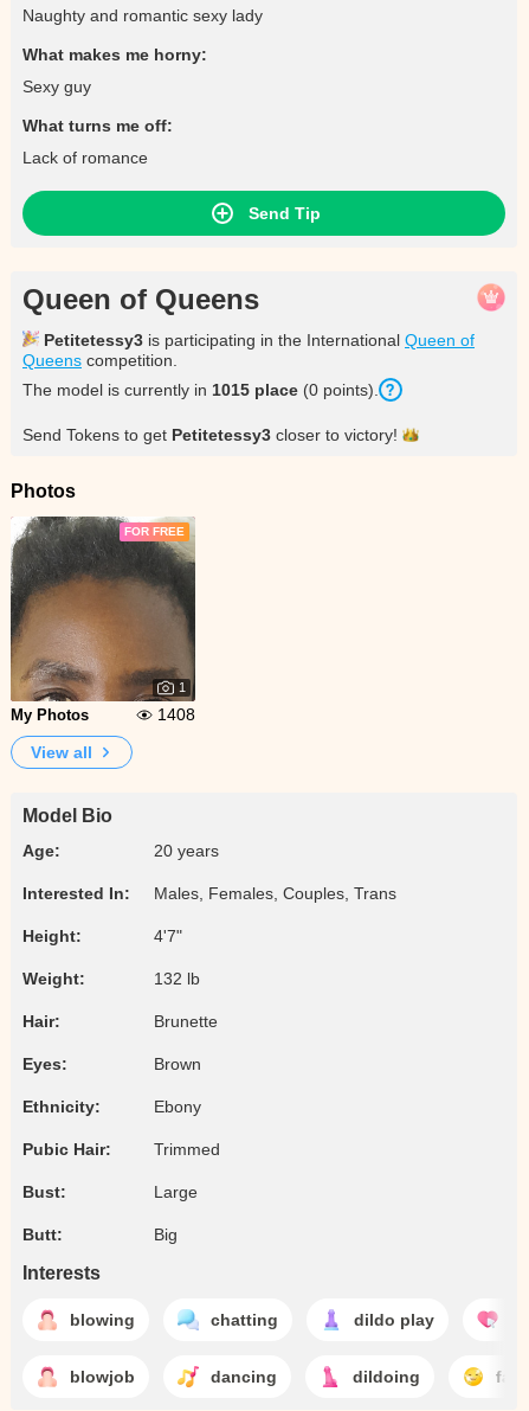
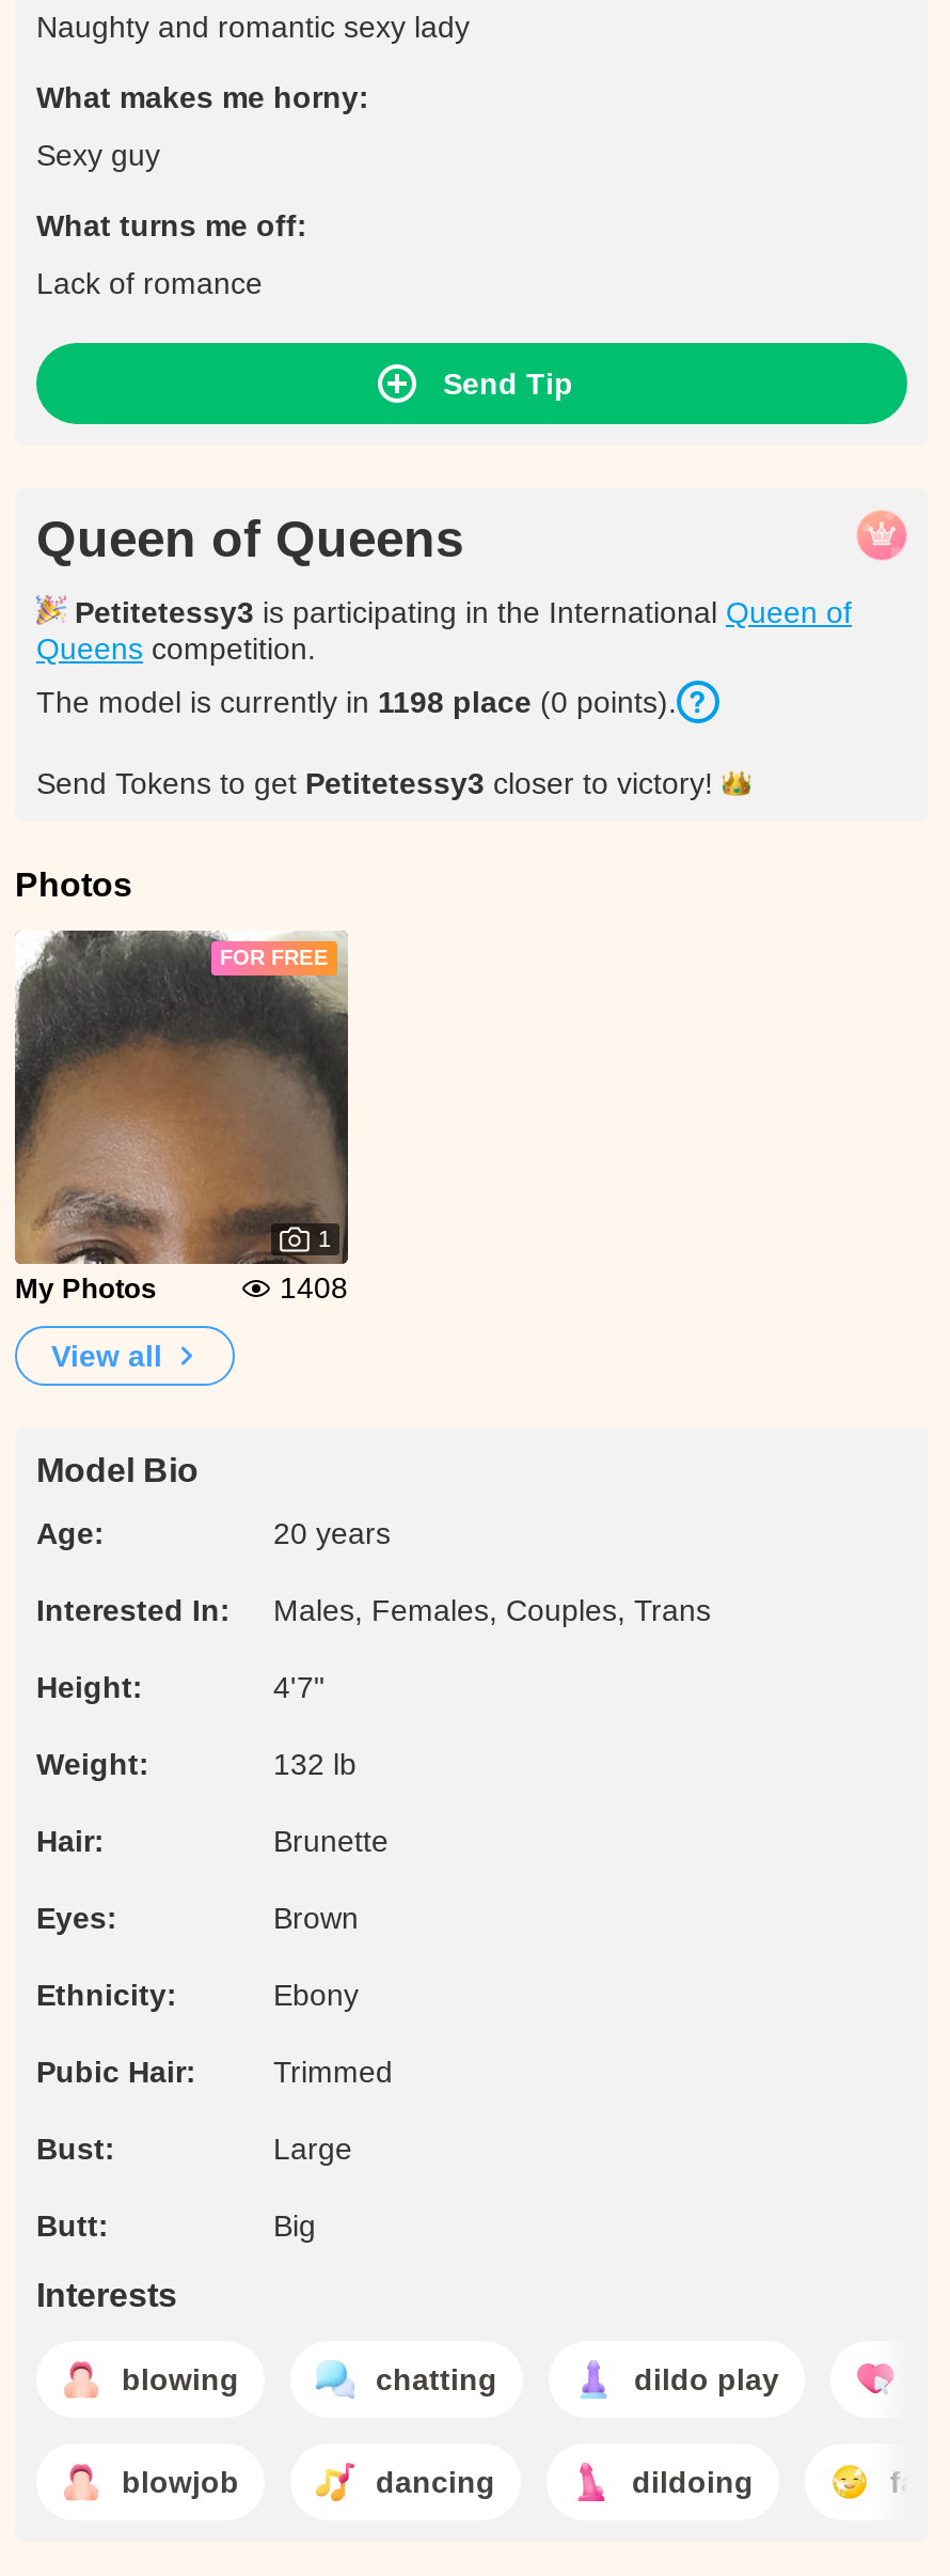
- The model is currently in 1015 place (0 points).
+ The model is currently in 1198 place (0 points).
